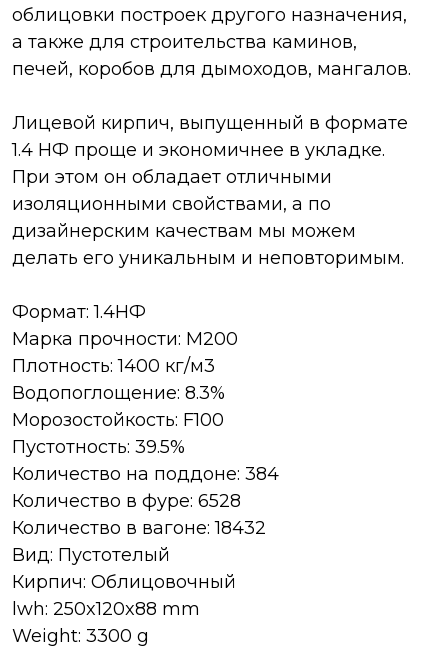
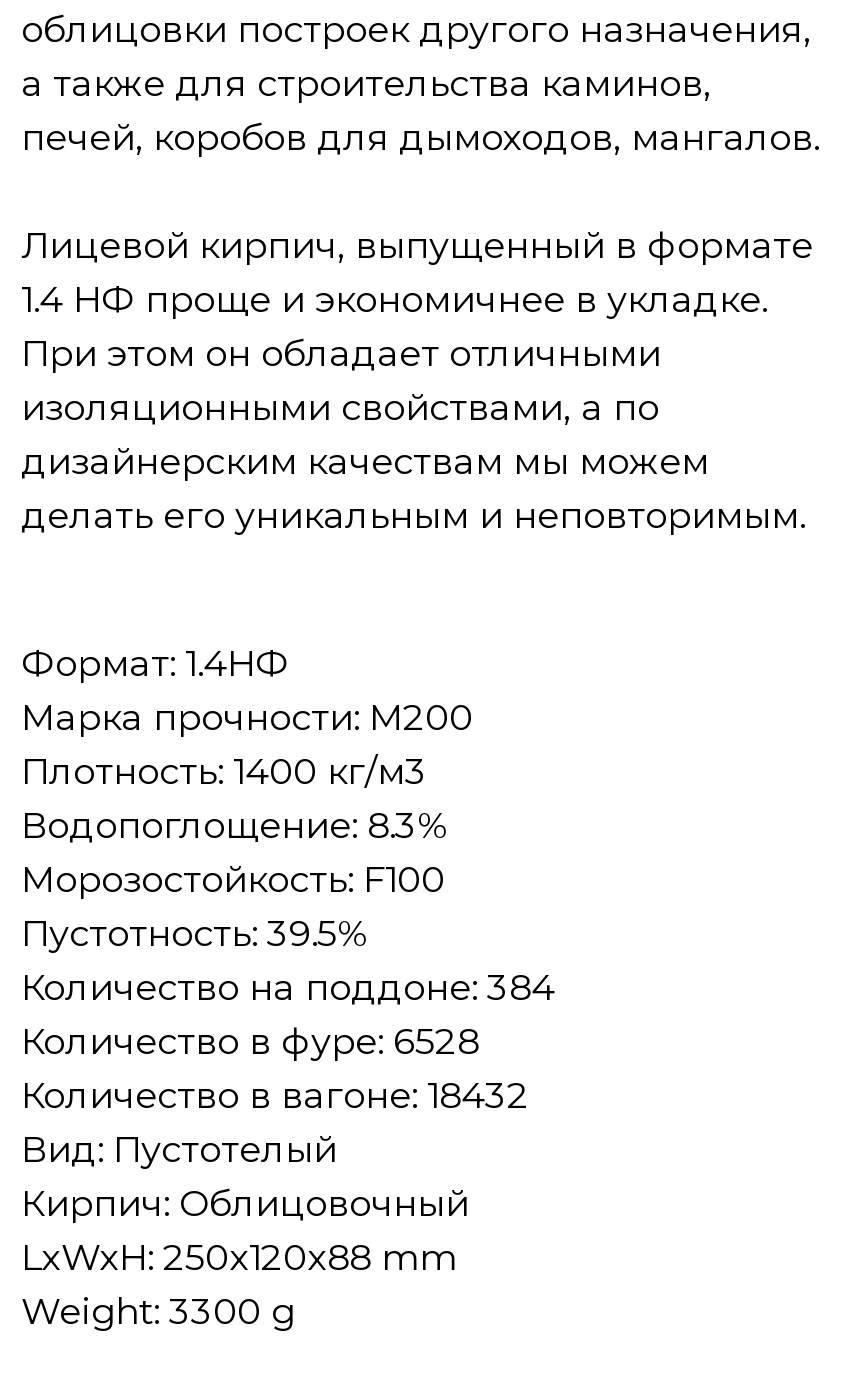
- lwh: 250x120x88 mm
+ LxWxH: 250x120x88 mm
